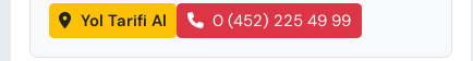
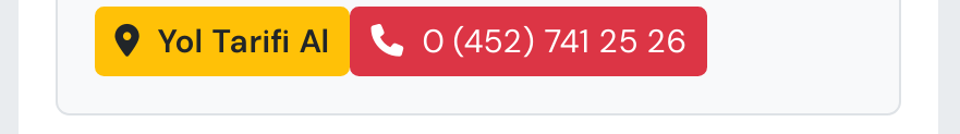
- 0 (452) 225 49 99
+ 0 (452) 741 25 26
